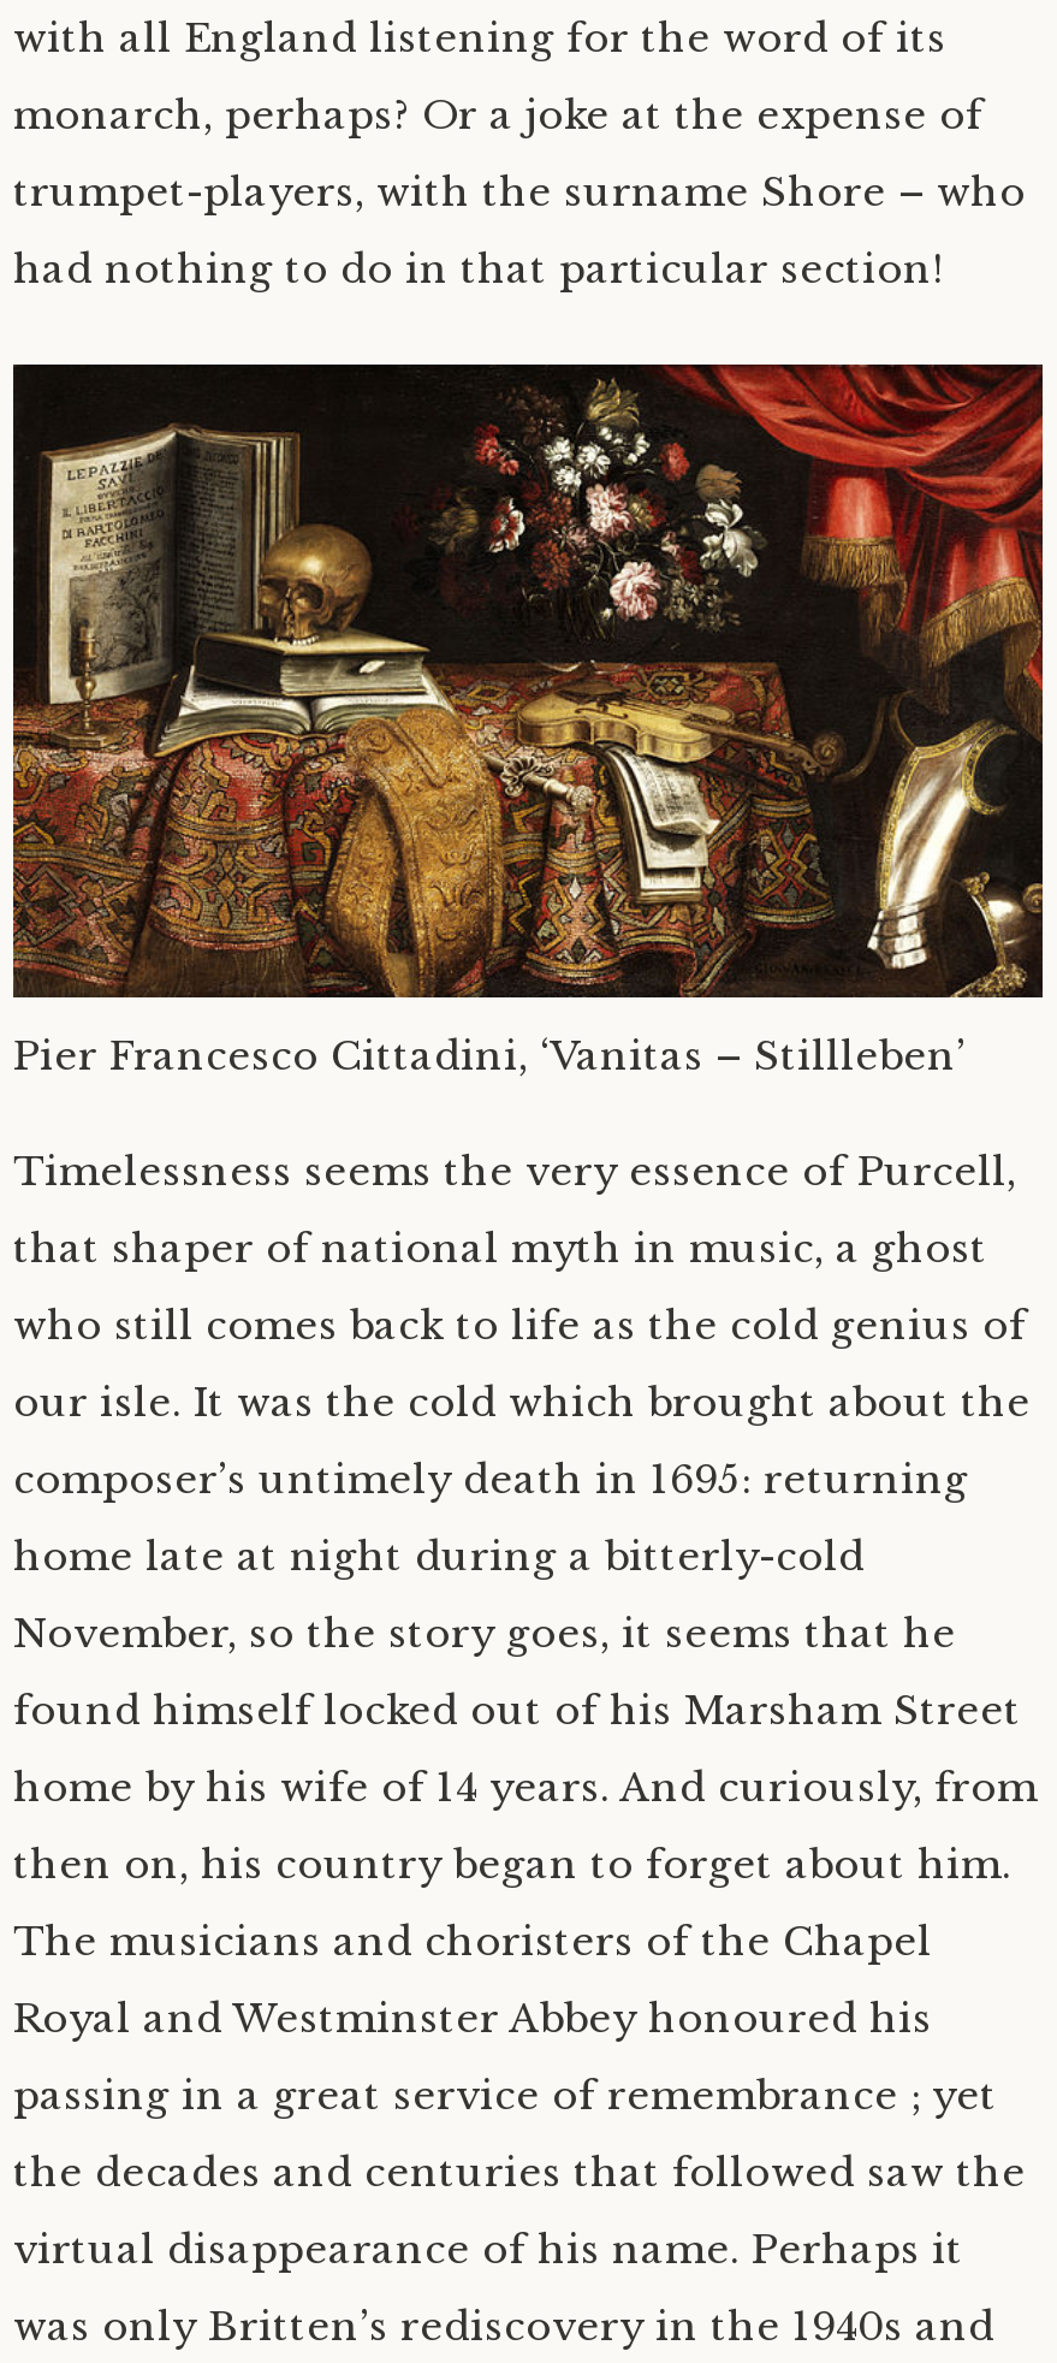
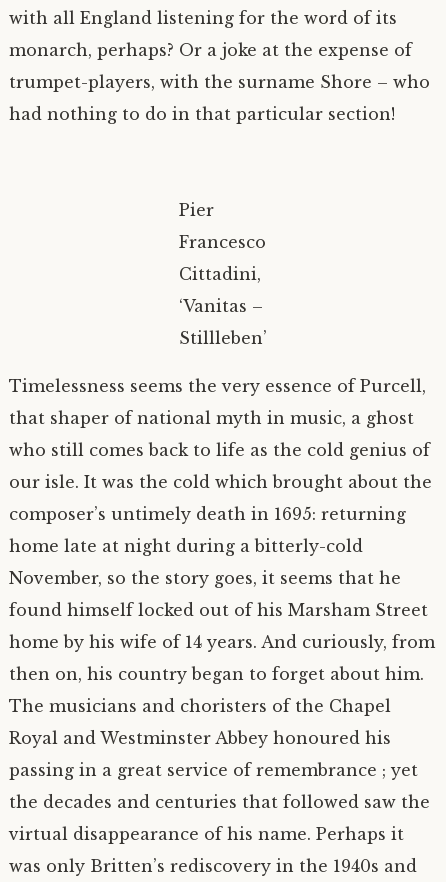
- [image]
